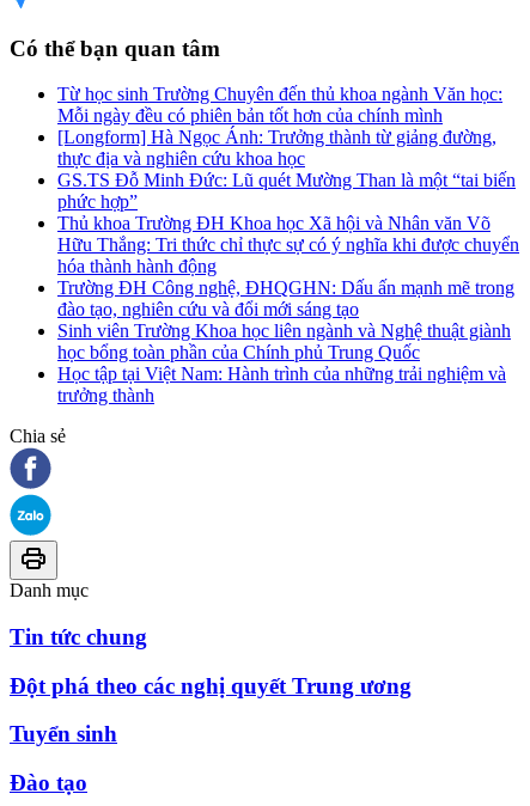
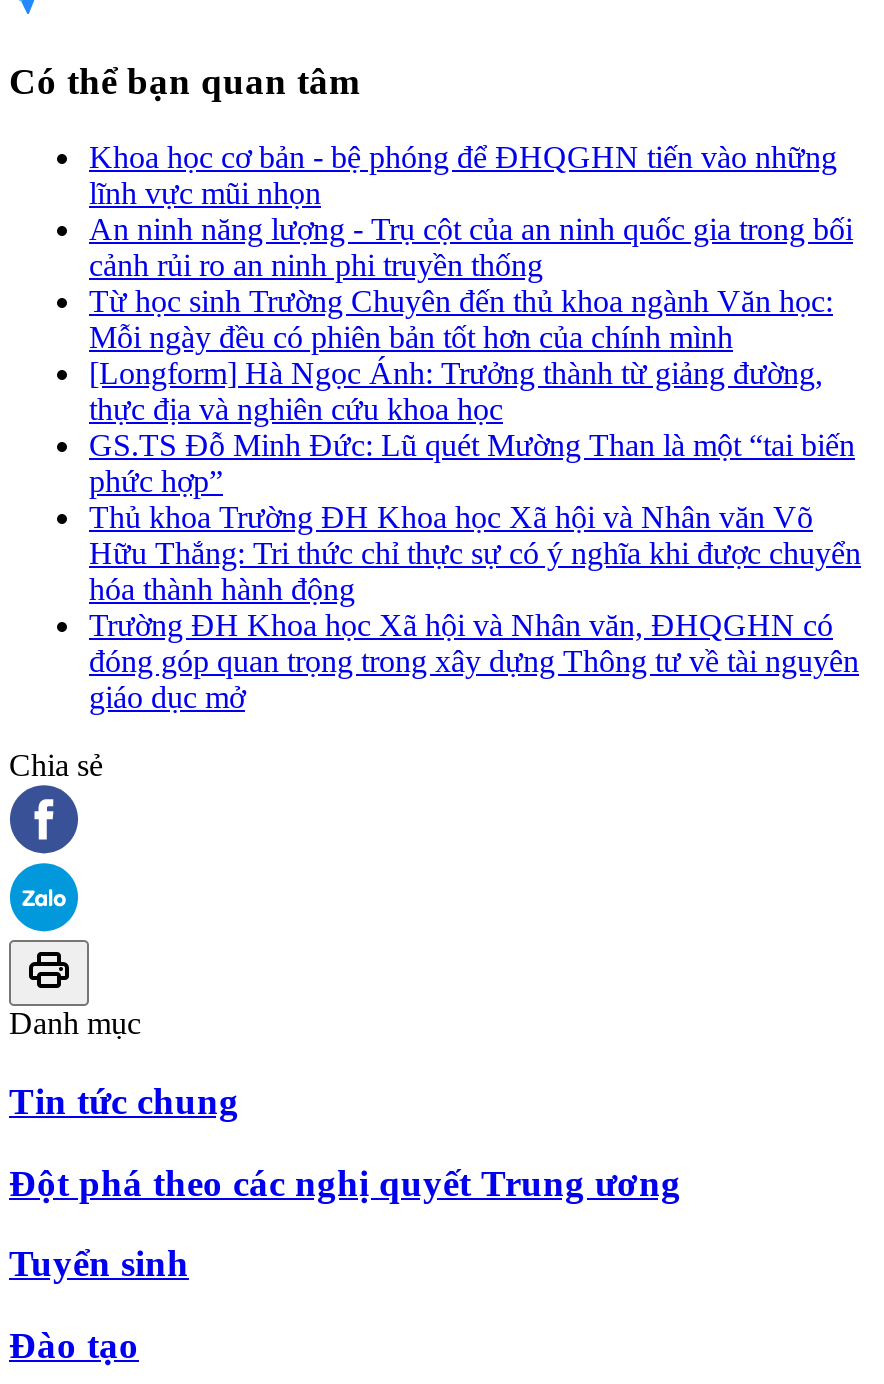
+ Khoa học cơ bản - bệ phóng để ĐHQGHN tiến vào những
+ lĩnh vực mũi nhọn
+ An ninh năng lượng - Trụ cột của an ninh quốc gia trong bối
+ cảnh rủi ro an ninh phi truyền thống

moved down: Từ học sinh Trường Chuyên đến thủ khoa ngành Văn học: | Mỗi ngày đều có phiên bản tốt hơn của chính mình | [Longform] Hà Ngọc Ánh: Trưởng thành từ giảng đường, | ... | Hữu Thắng: Tri thức chỉ thực sự có ý nghĩa khi được chuyển | hóa thành hành động

- Trường ĐH Công nghệ, ĐHQGHN: Dấu ấn mạnh mẽ trong
- đào tạo, nghiên cứu và đổi mới sáng tạo
- Sinh viên Trường Khoa học liên ngành và Nghệ thuật giành
- học bổng toàn phần của Chính phủ Trung Quốc
- Học tập tại Việt Nam: Hành trình của những trải nghiệm và
- trưởng thành
+ Trường ĐH Khoa học Xã hội và Nhân văn, ĐHQGHN có
+ đóng góp quan trọng trong xây dựng Thông tư về tài nguyên
+ giáo dục mở
